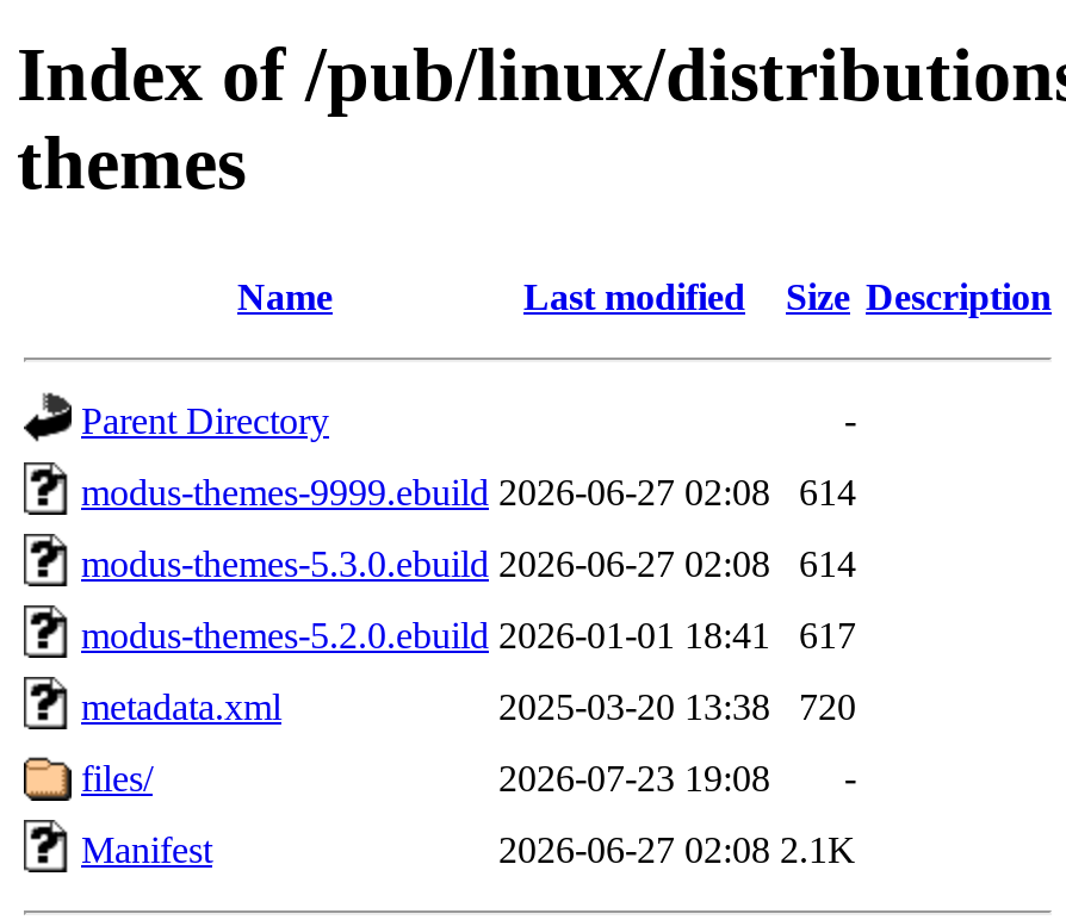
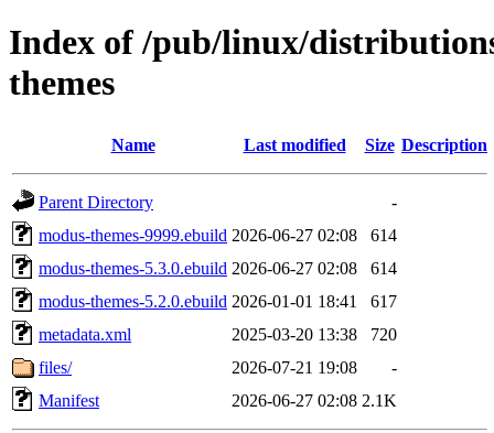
- 2026-07-23 19:08
+ 2026-07-21 19:08
